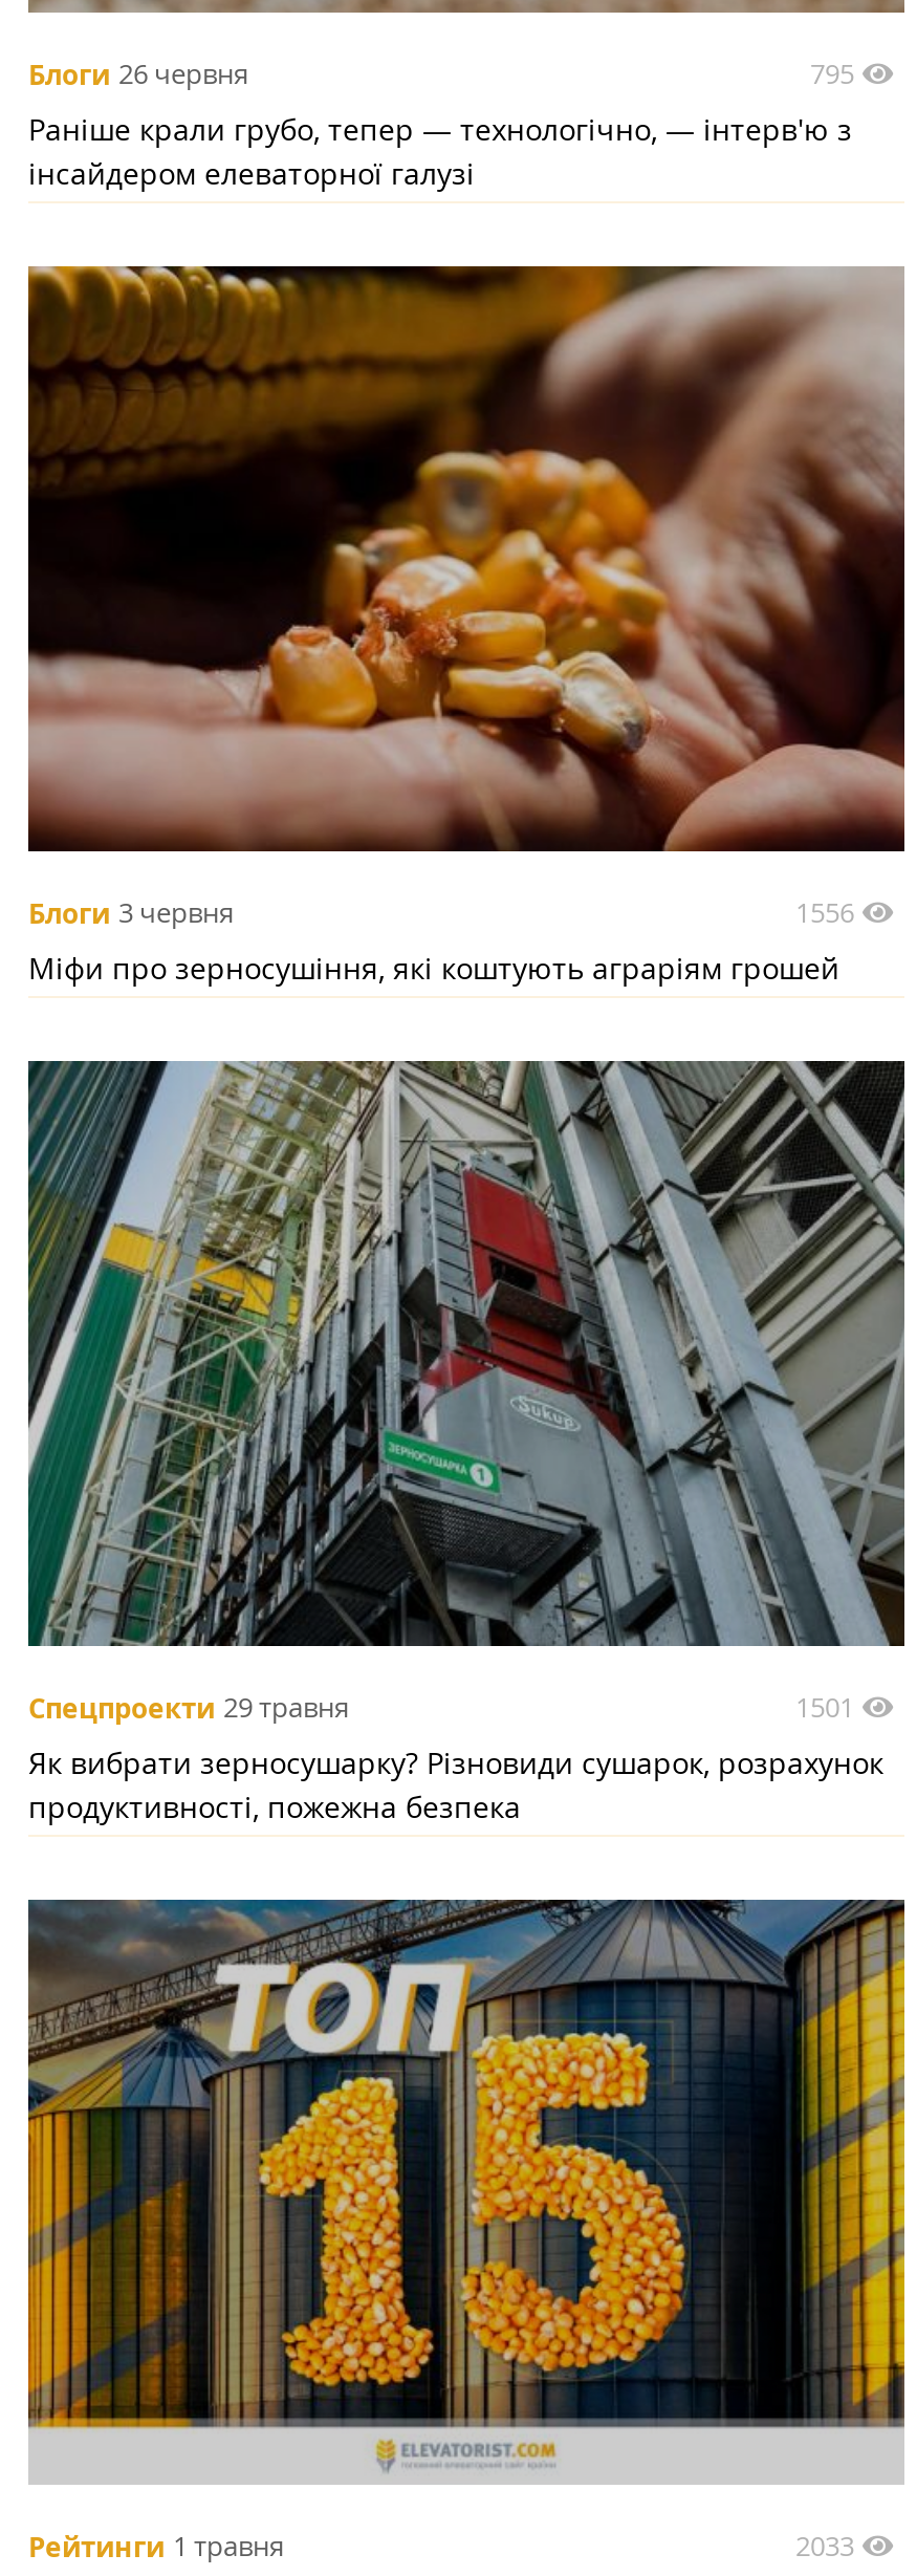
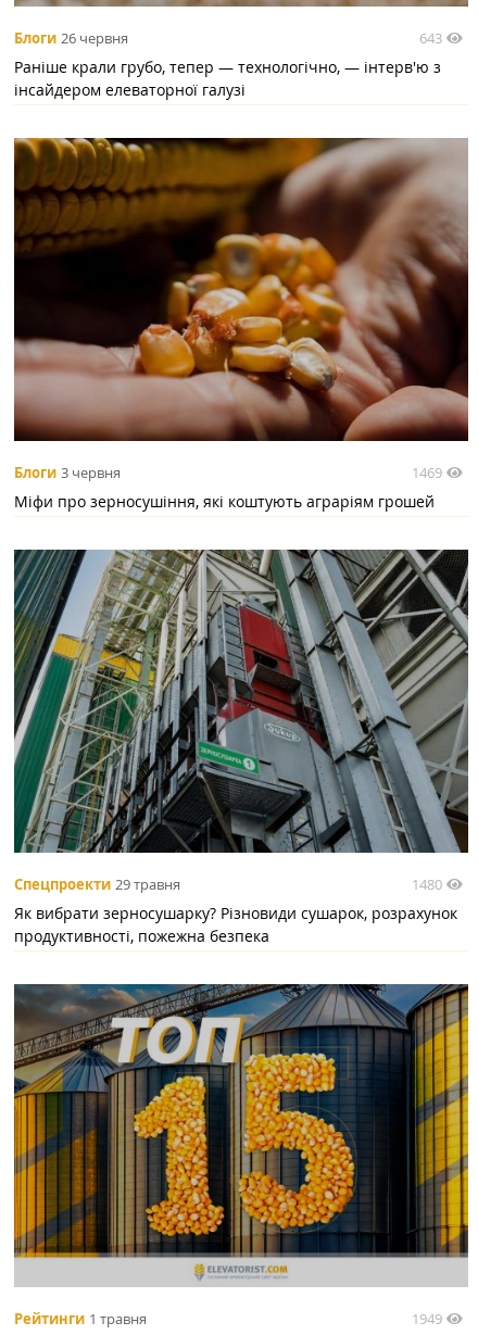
- 795
+ 643

- 1556
+ 1469

- 1501
+ 1480

- 2033
+ 1949
